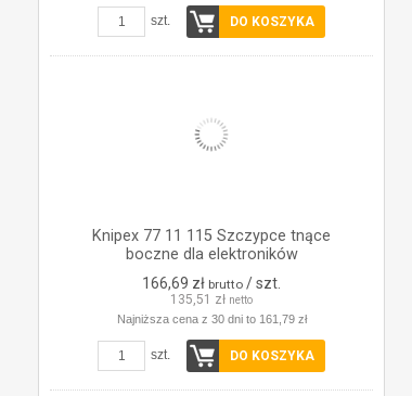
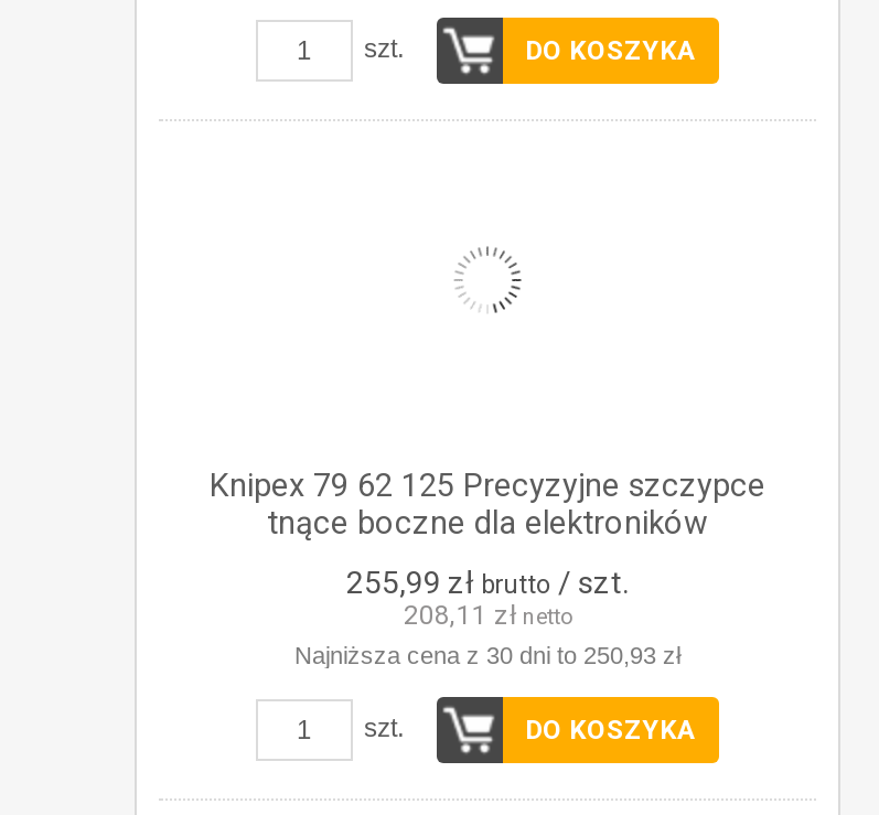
- Knipex 77 11 115 Szczypce tnące
- boczne dla elektroników
+ Knipex 79 62 125 Precyzyjne szczypce
+ tnące boczne dla elektroników

- 166,69 zł brutto / szt.
- 135,51 zł netto
- Najniższa cena z 30 dni to 161,79 zł
+ 255,99 zł brutto / szt.
+ 208,11 zł netto
+ Najniższa cena z 30 dni to 250,93 zł
